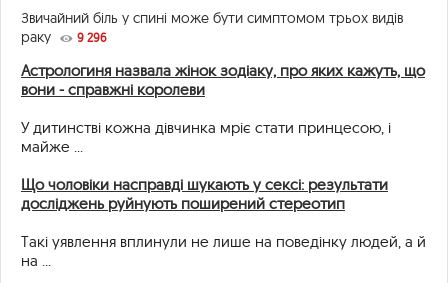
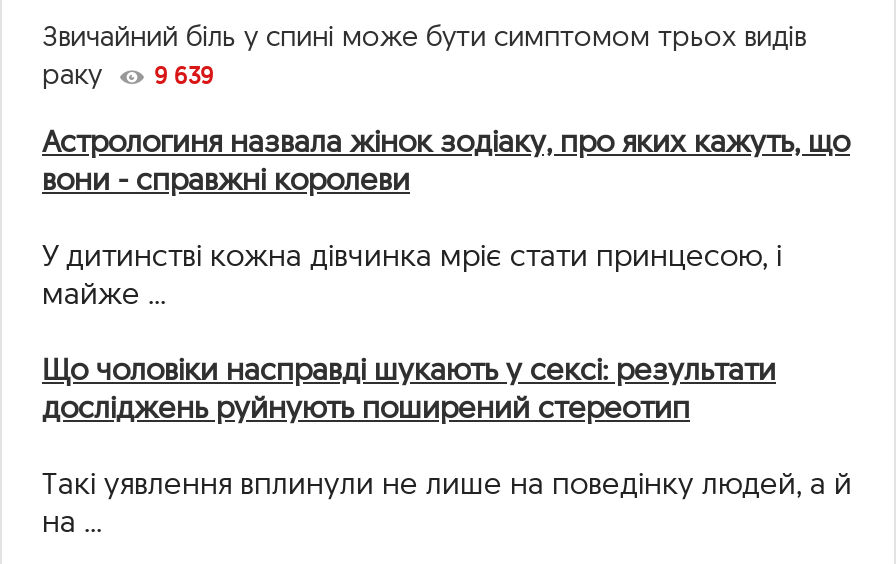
- раку 9 296
+ раку 9 639
